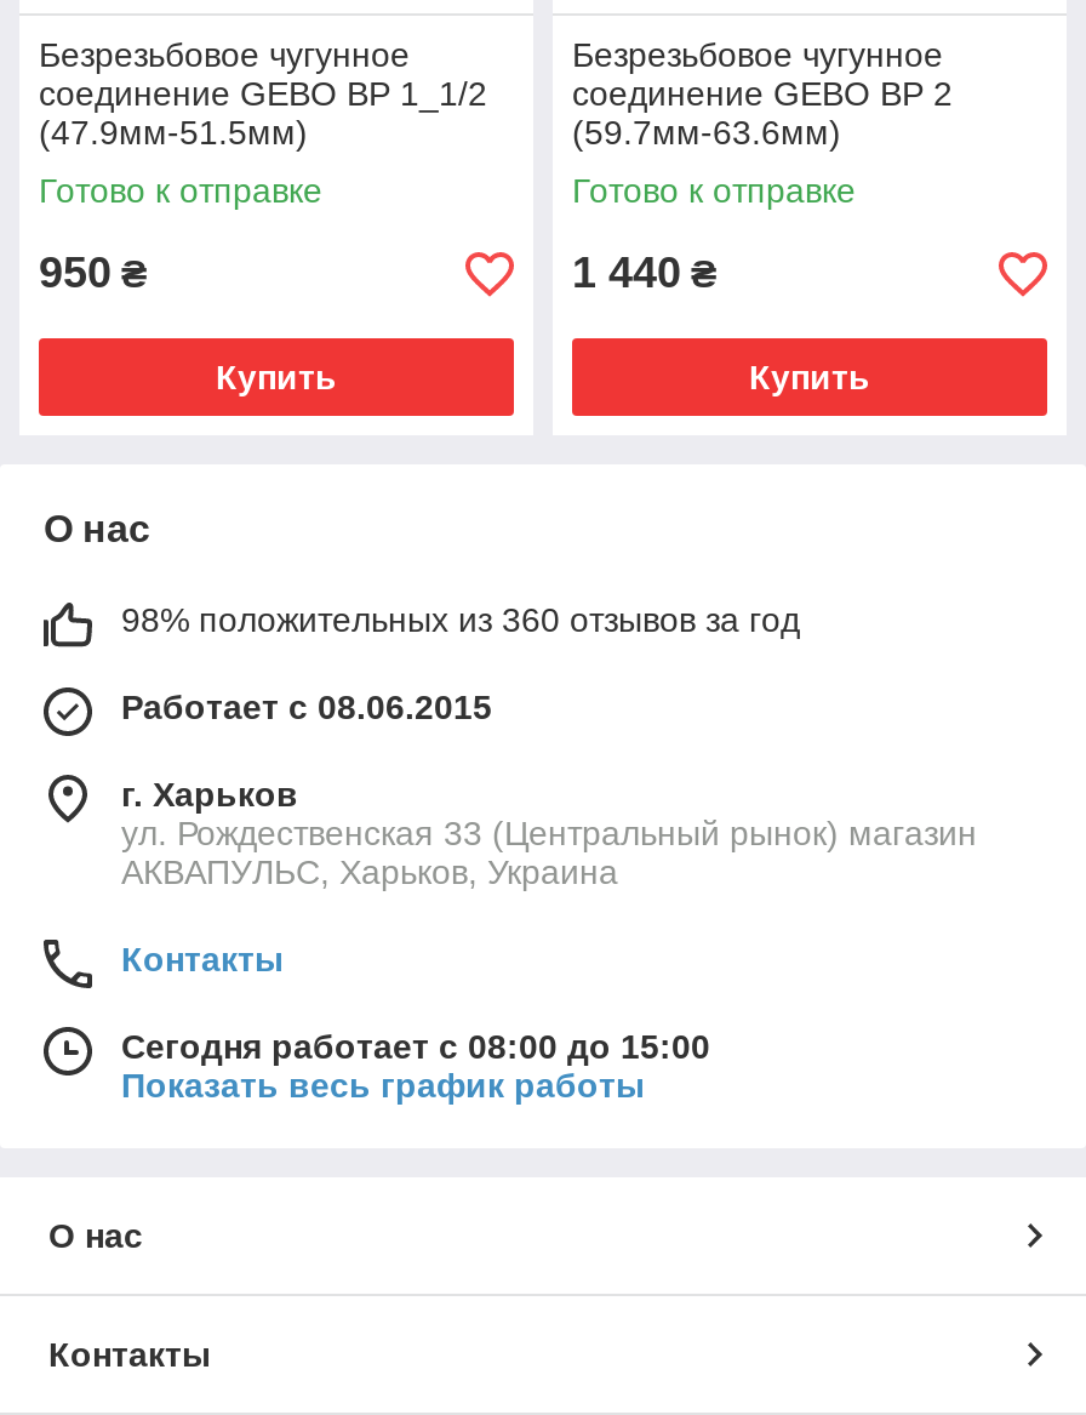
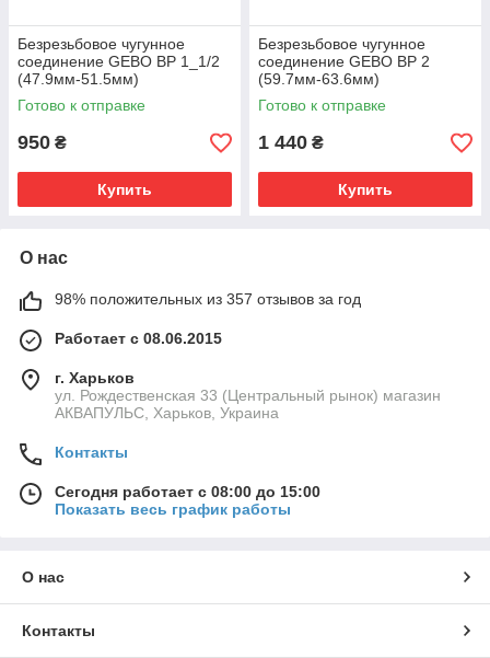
- 98% положительных из 360 отзывов за год
+ 98% положительных из 357 отзывов за год
